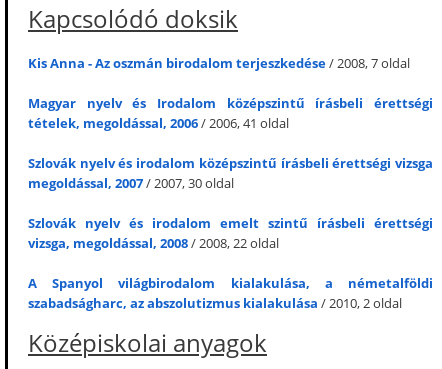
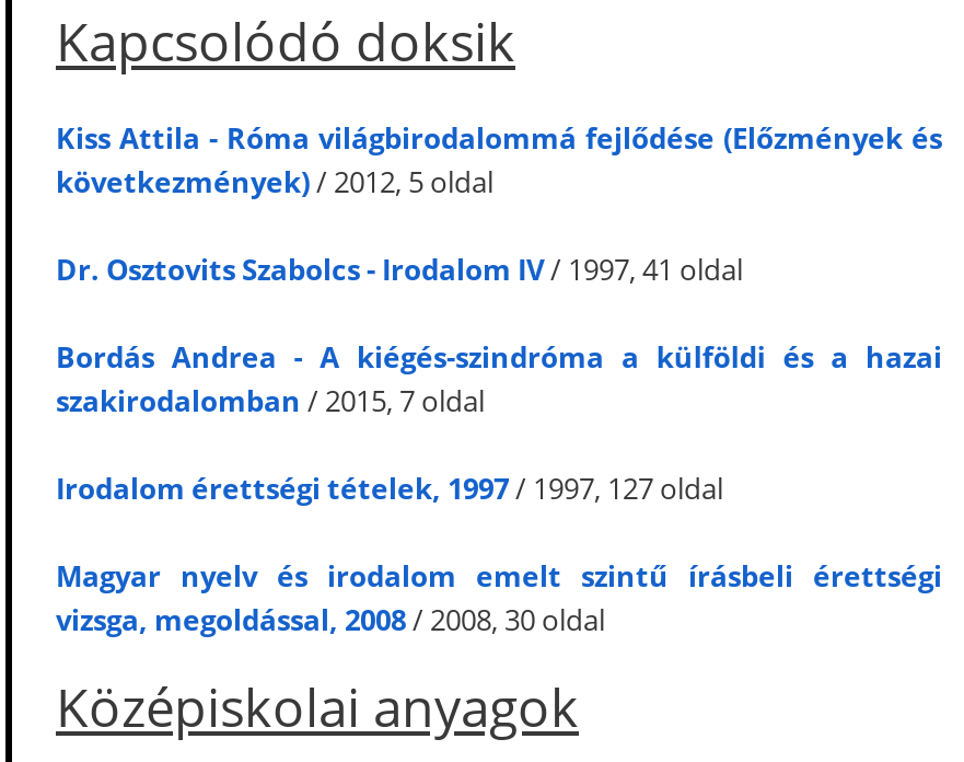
- Kis Anna - Az oszmán birodalom terjeszkedése / 2008, 7 oldal
+ Kiss Attila - Róma világbirodalommá fejlődése (Előzmények és
+ következmények)/ 2012, 5 oldal

- Magyar nyelv és Irodalom középszintű írásbeli érettségi
- tételek, megoldással, 2006/ 2006, 41 oldal
+ Dr. Osztovits Szabolcs - Irodalom IV/ 1997, 41 oldal

- Szlovák nyelv és irodalom középszintű írásbeli érettségi vizsga
- megoldással, 2007 / 2007, 30 oldal
+ Bordás Andrea - A kiégés-szindróma a külföldi és a hazai
+ szakirodalomban / 2015, 7 oldal

- Szlovák nyelv és irodalom emelt szintű írásbeli érettségi
- vizsga, megoldással, 2008/ 2008, 22 oldal
+ Irodalom érettségi tételek, 1997/ 1997, 127 oldal

- A Spanyol világbirodalom kialakulása, a németalföldi
- szabadságharc, az abszolutizmus kialakulása/ 2010, 2 oldal
+ Magyar nyelv és irodalom emelt szintű írásbeli érettségi
+ vizsga, megoldással, 2008/ 2008, 30 oldal
